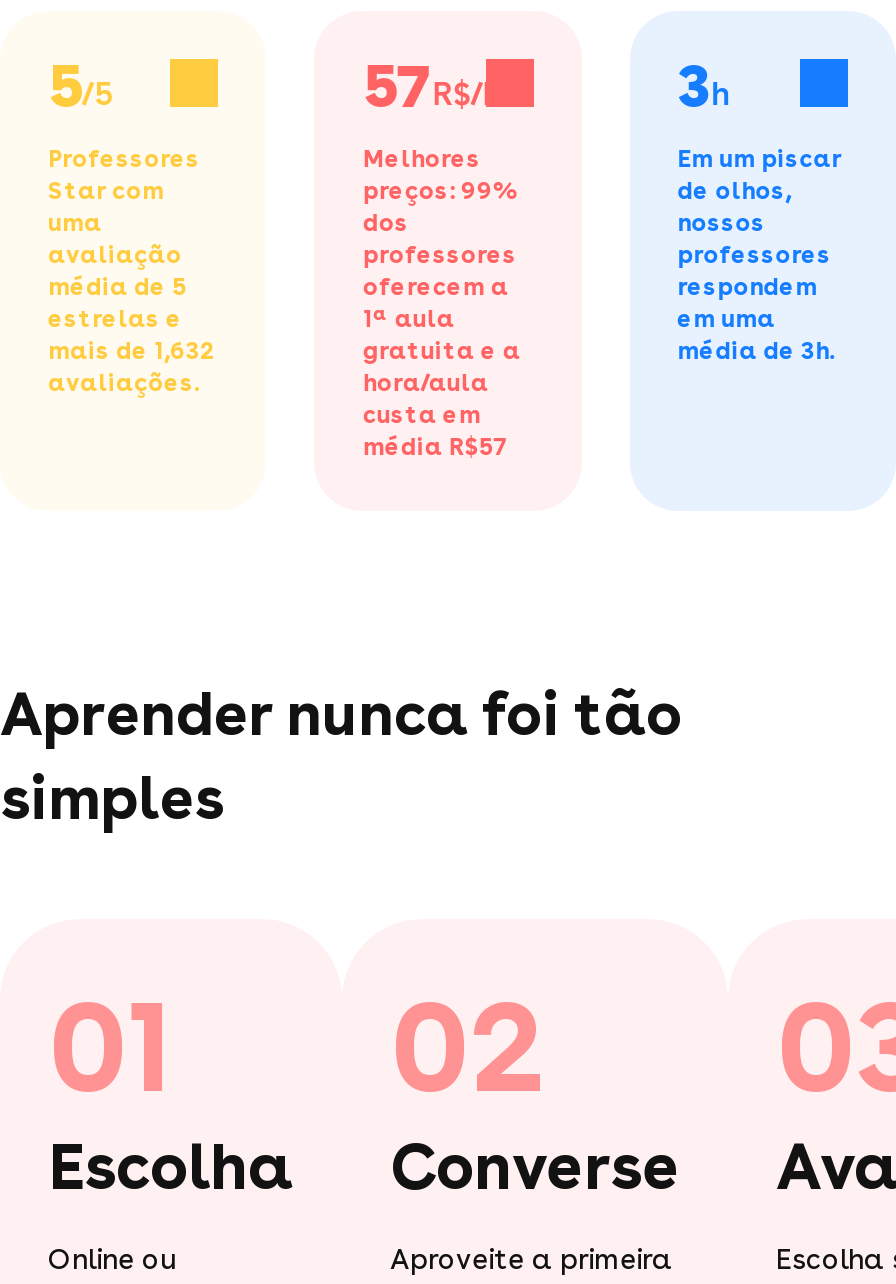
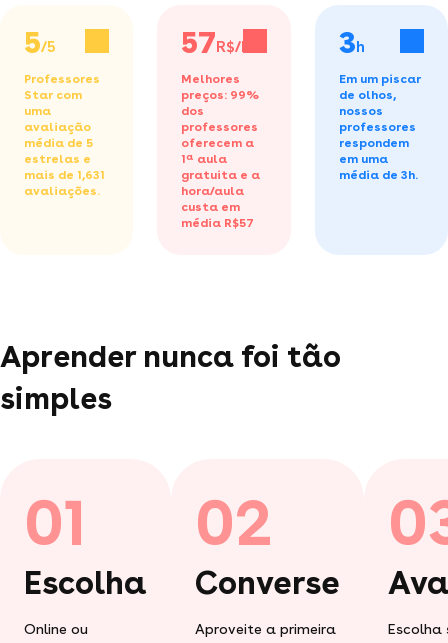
- mais de 1,632
+ mais de 1,631
